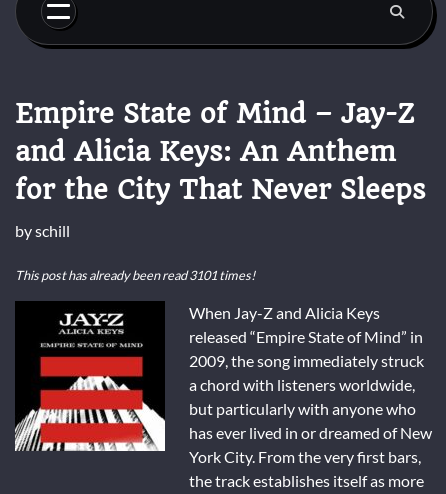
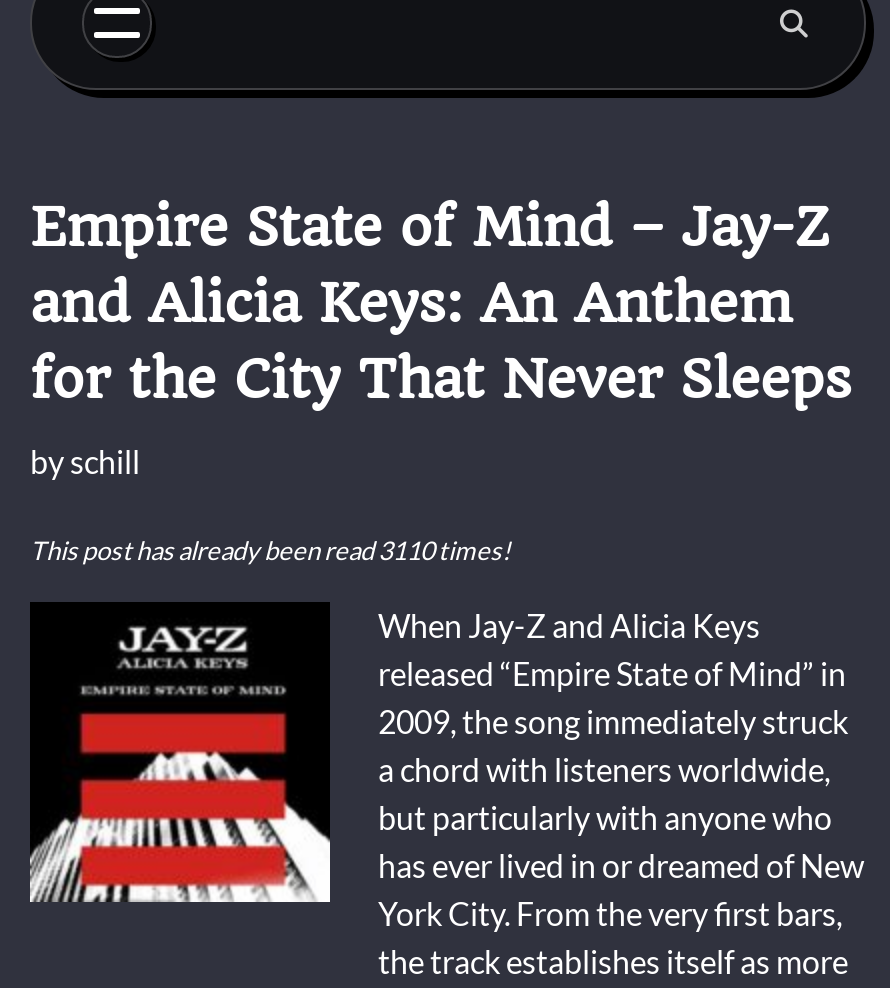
- This post has already been read 3101 times!
+ This post has already been read 3110 times!
